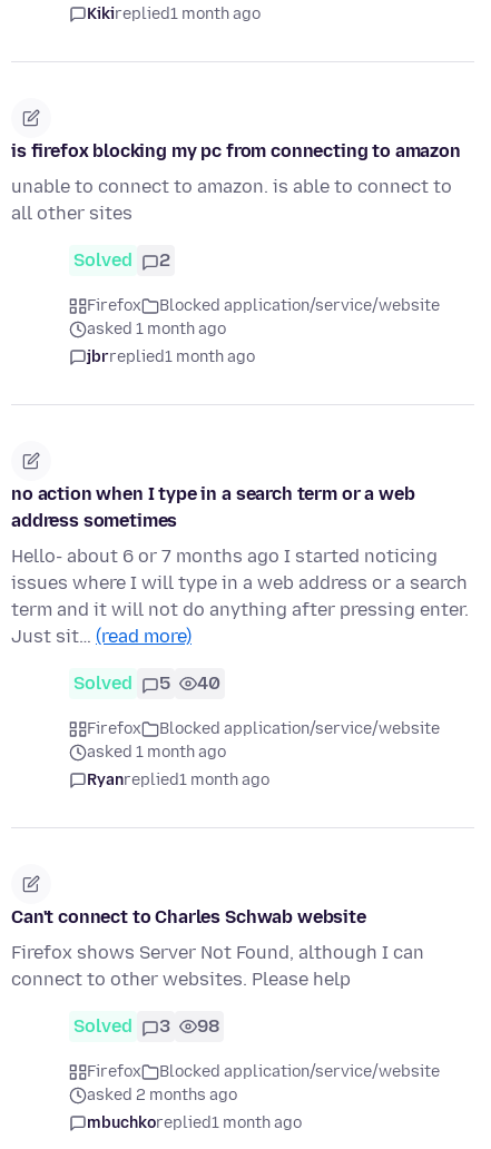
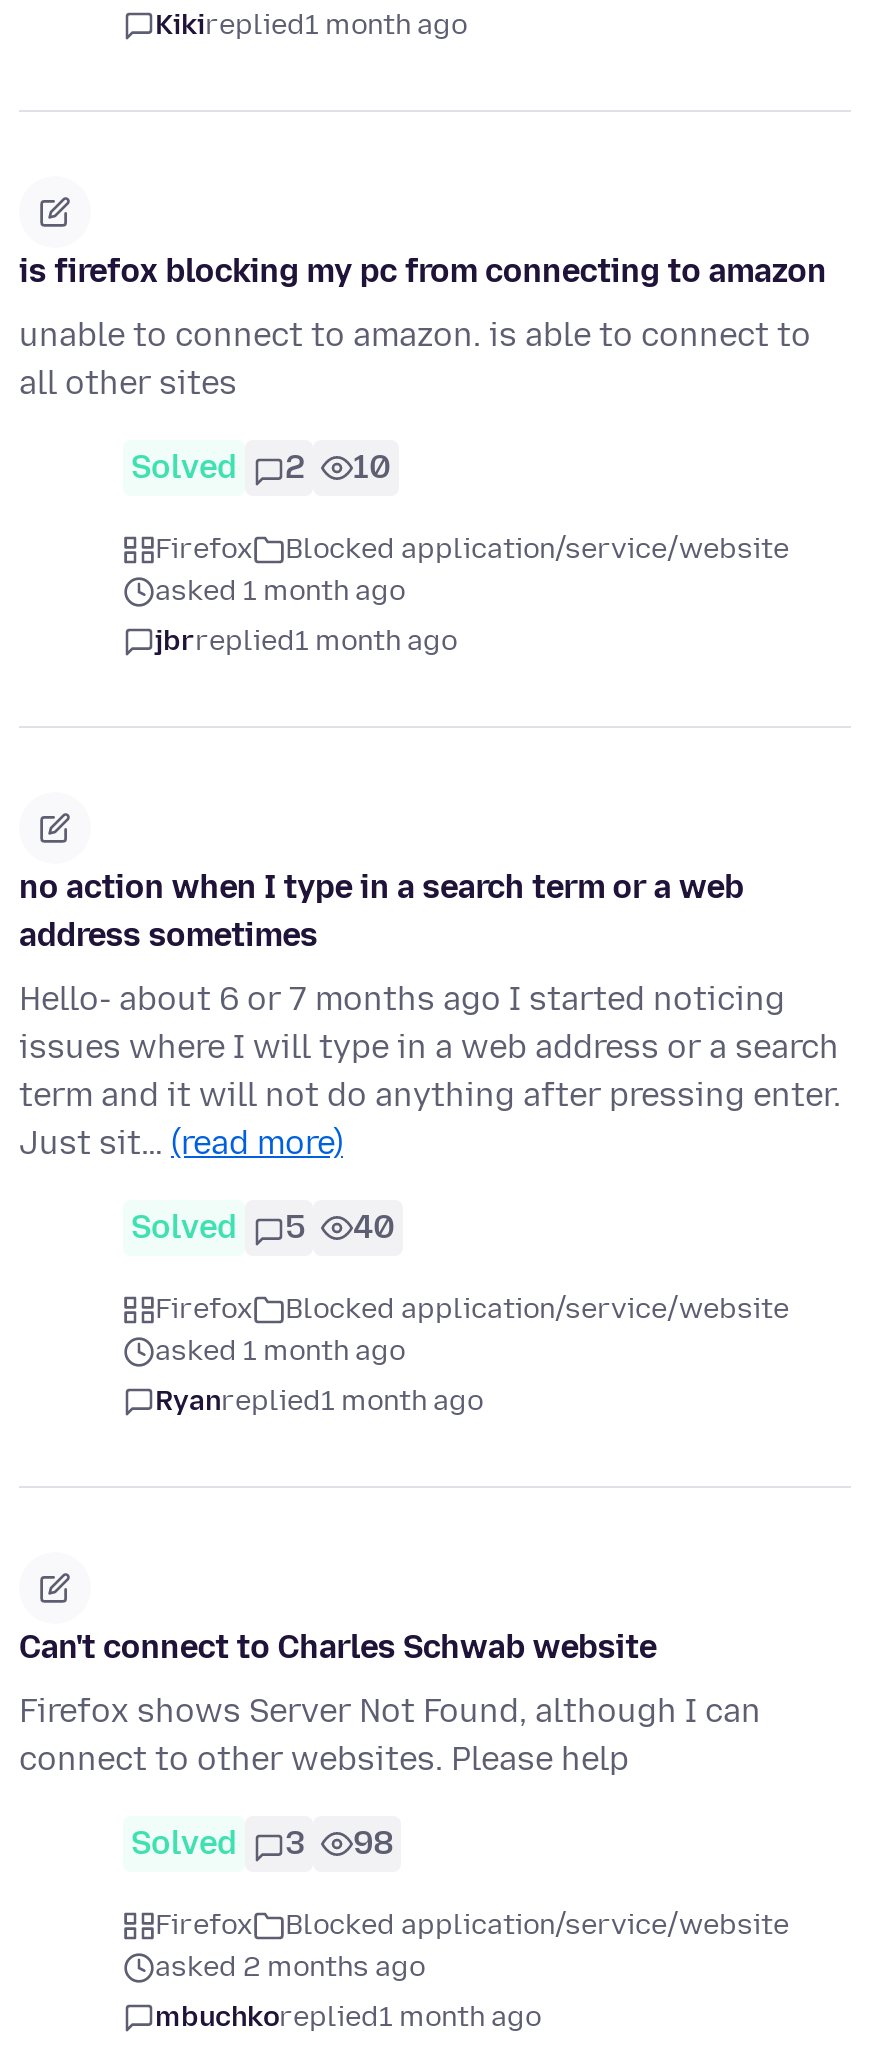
+ 10
